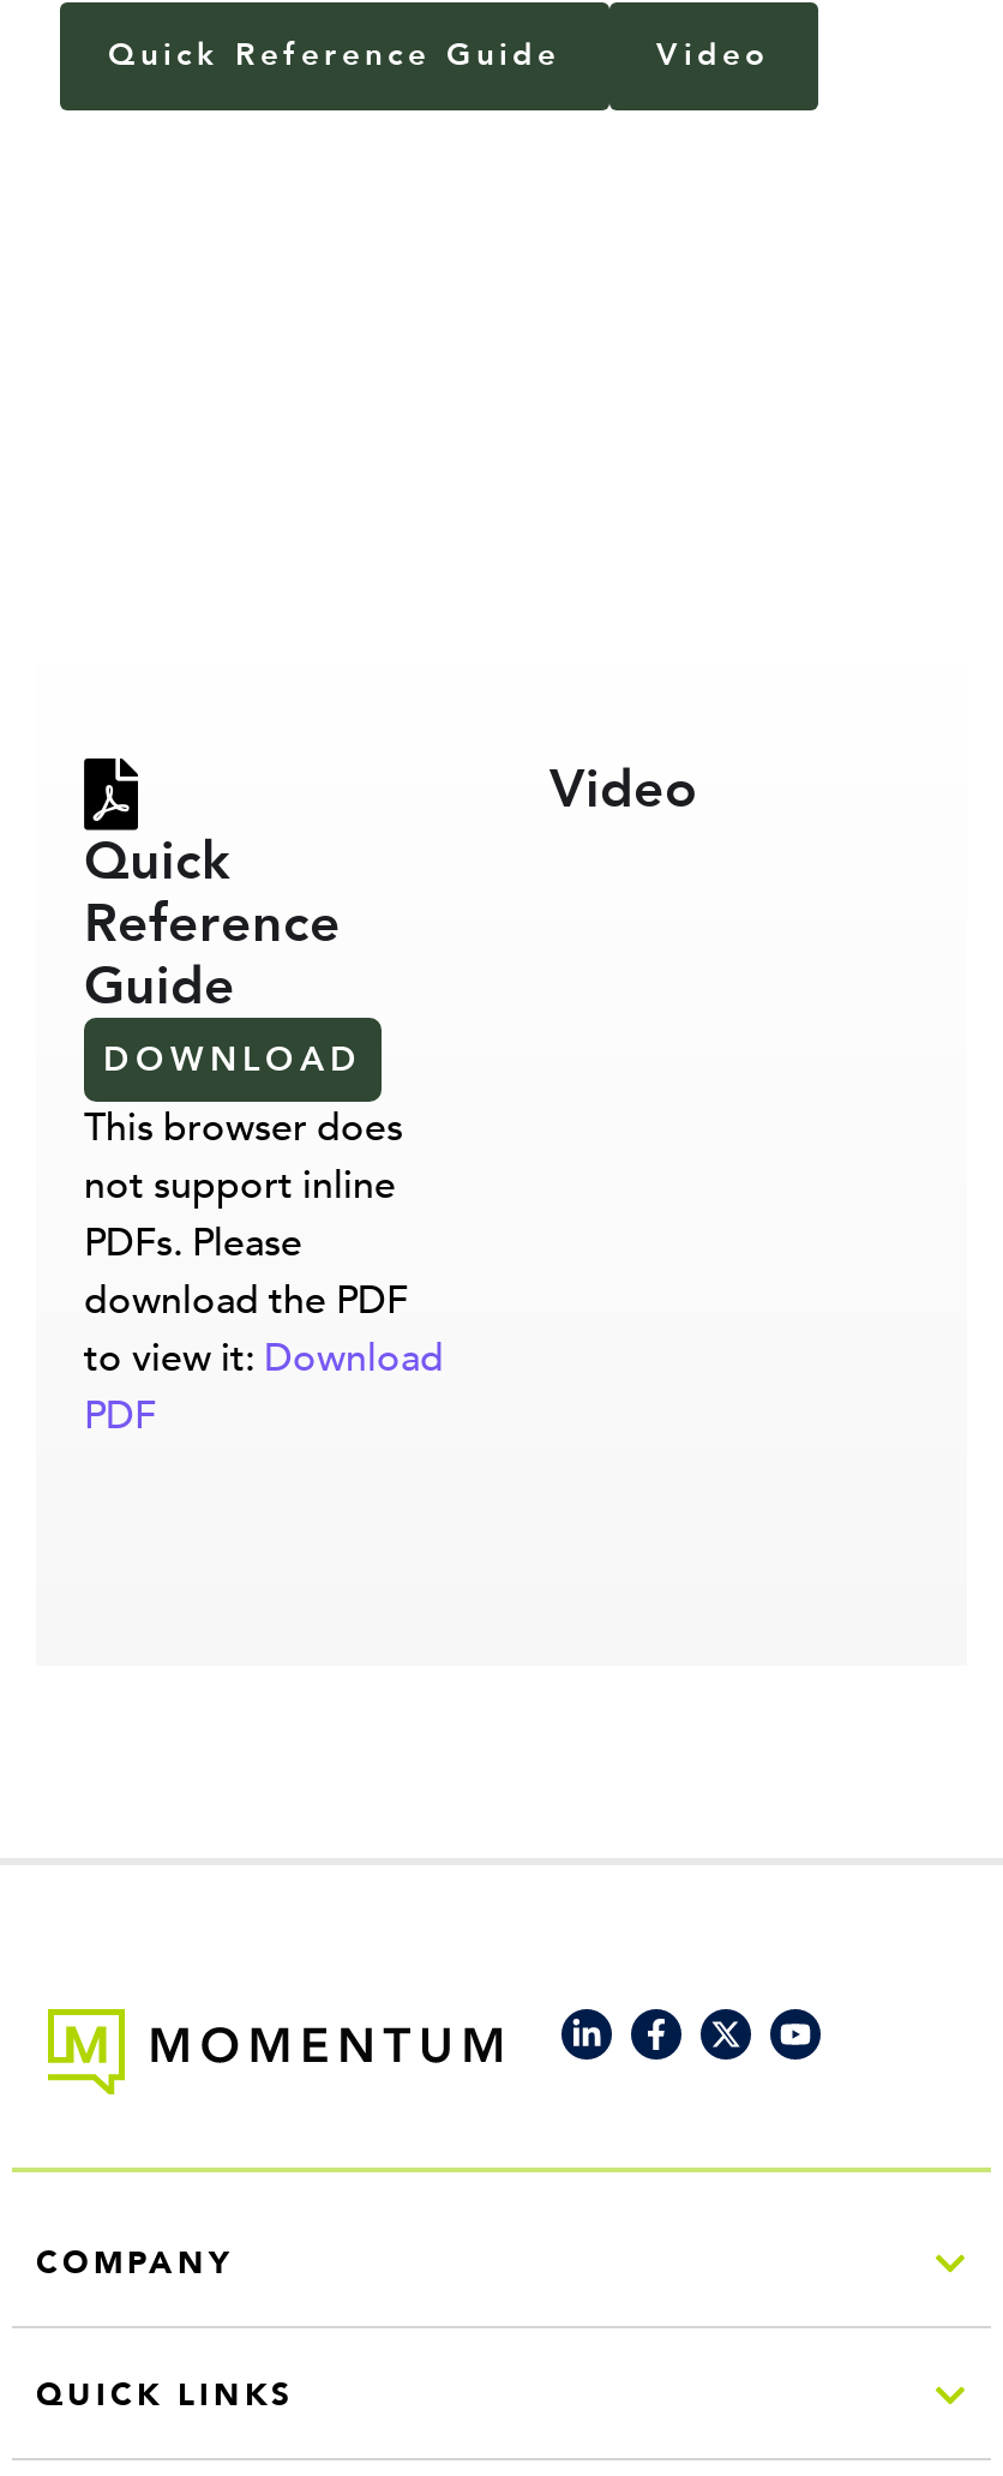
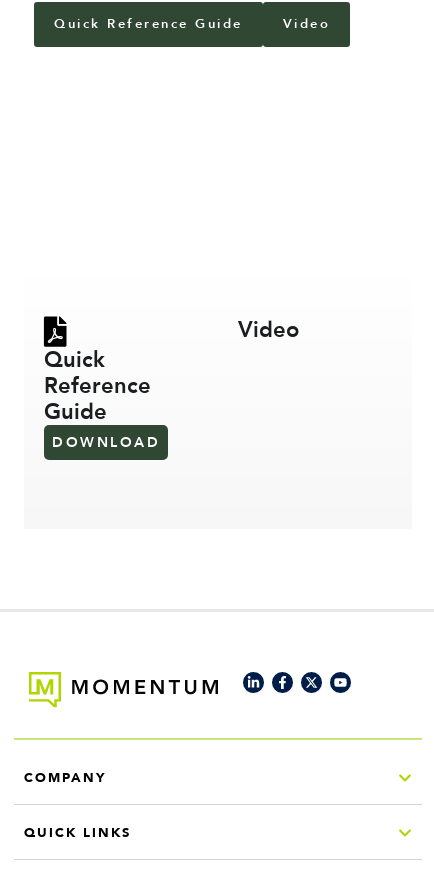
- This browser does
- not support inline
- PDFs. Please
- download the PDF
- to view it: Download
- PDF
